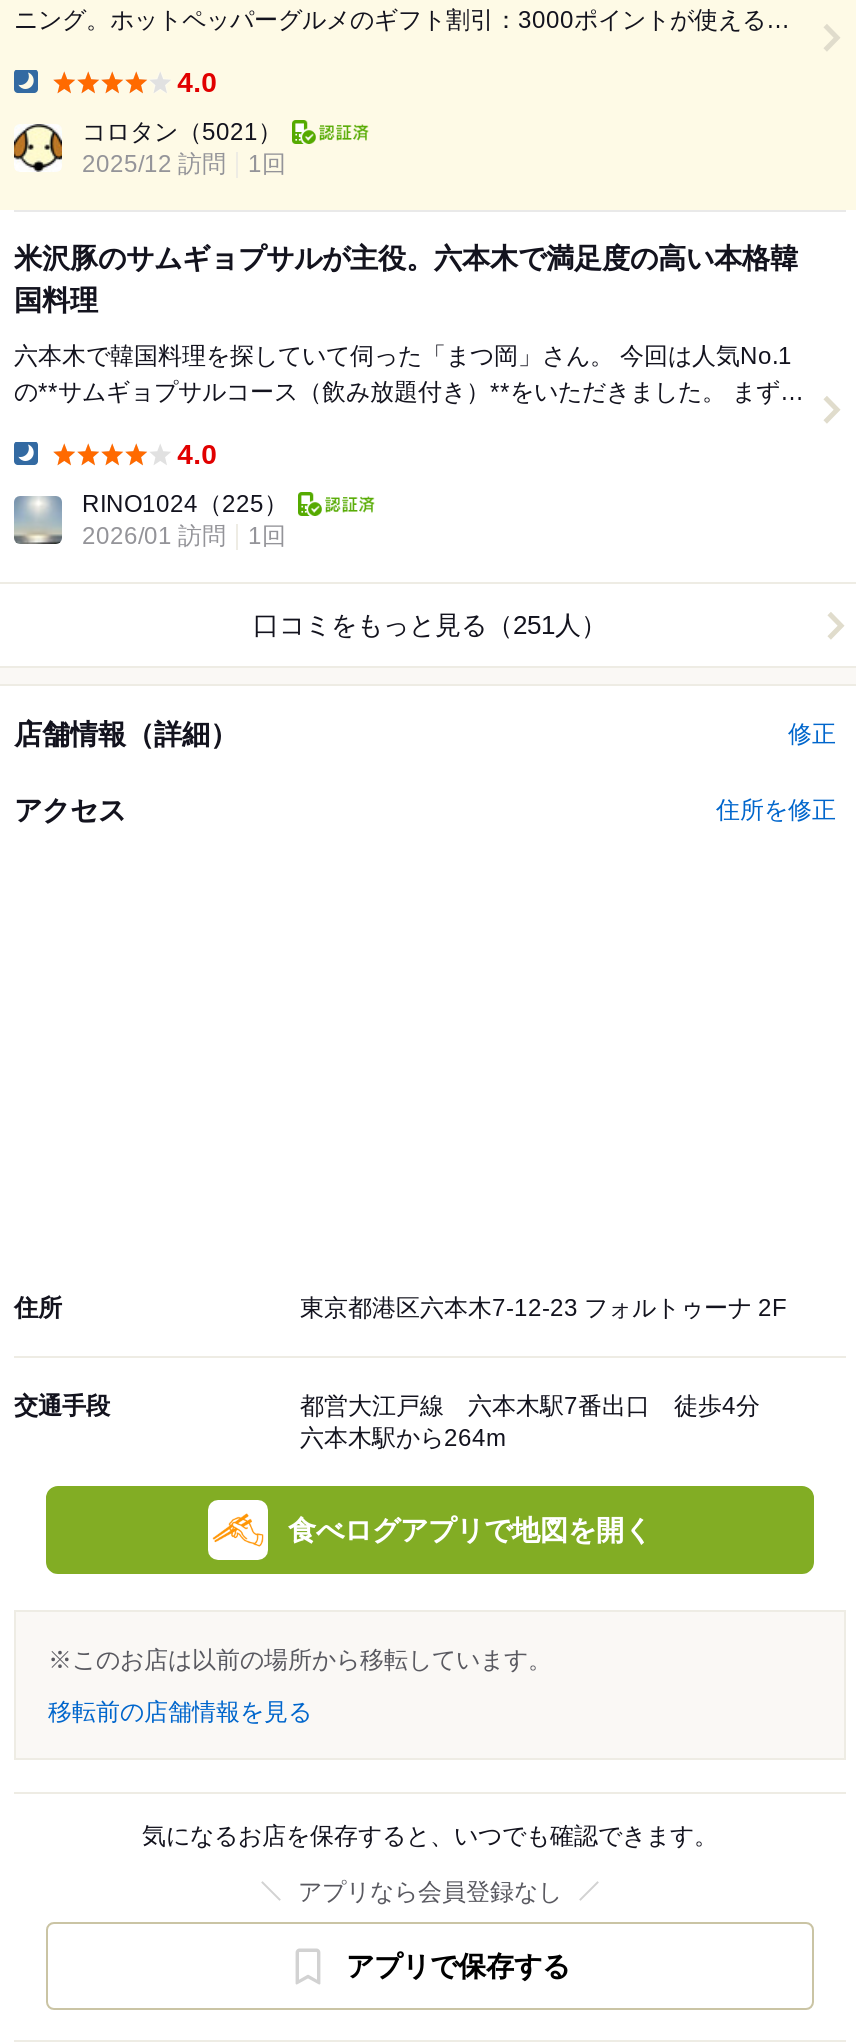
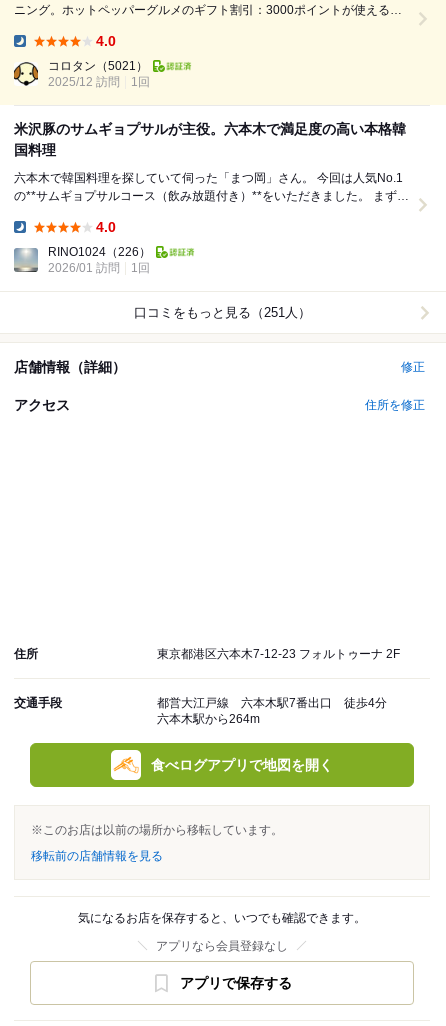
- RINO1024（225）
+ RINO1024（226）
